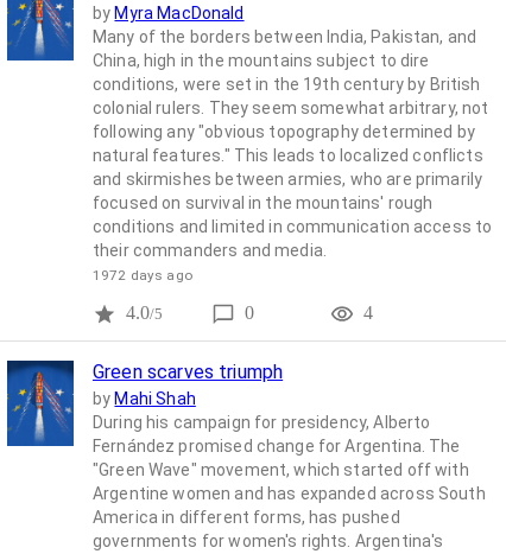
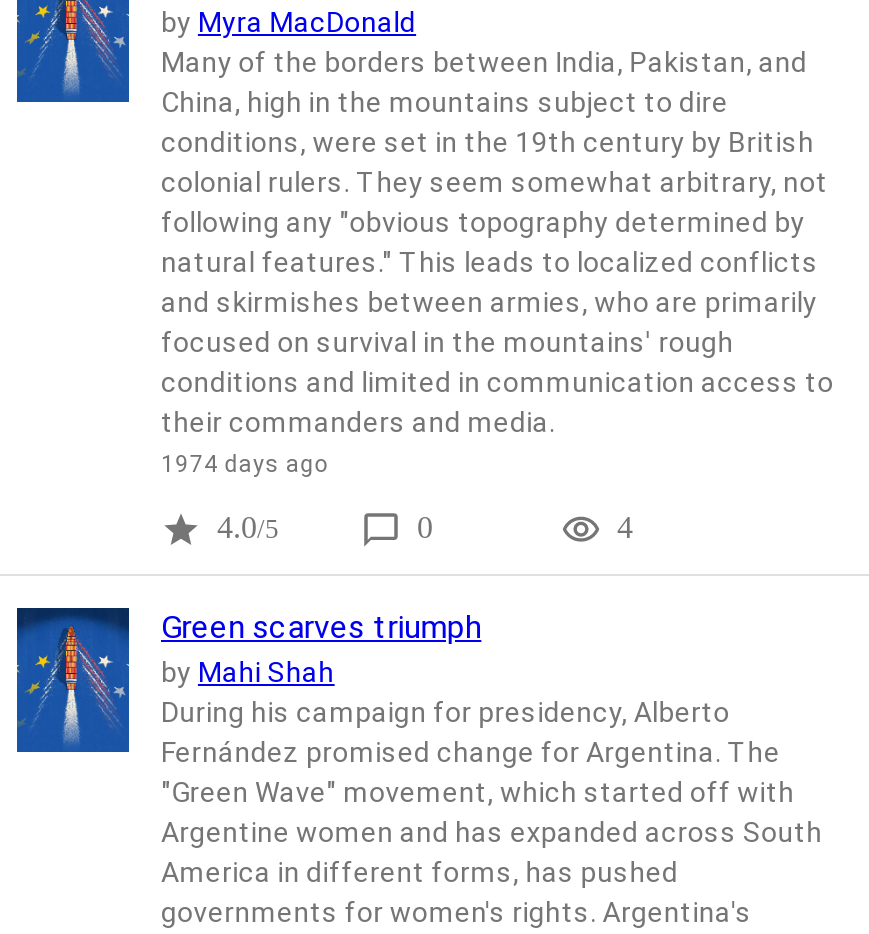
- 1972 days ago
+ 1974 days ago
